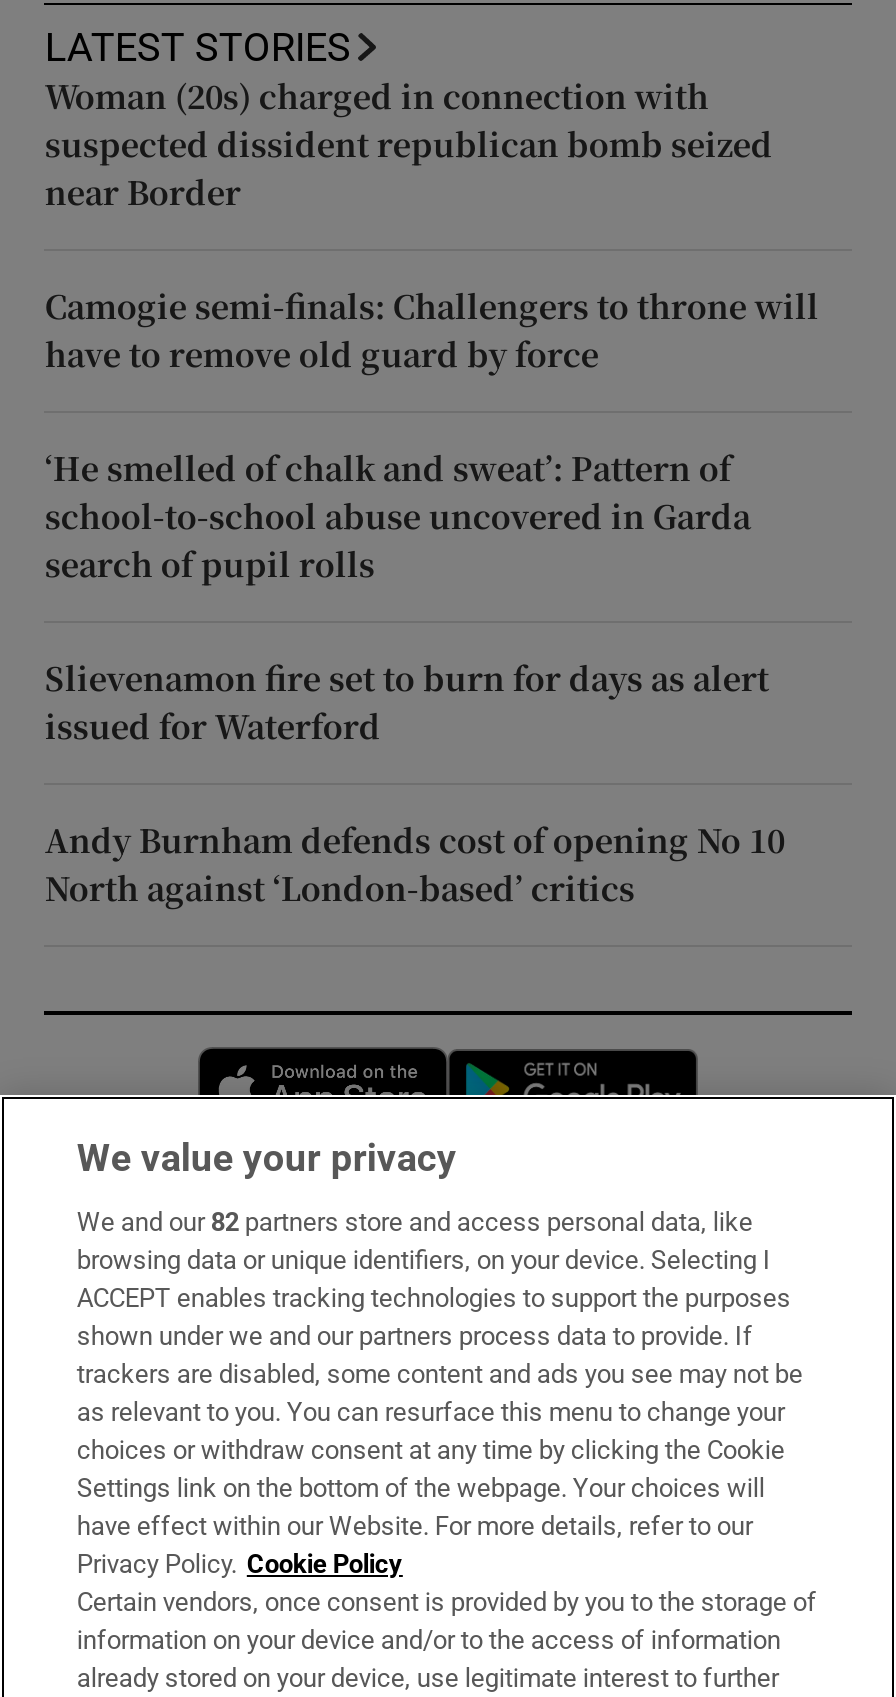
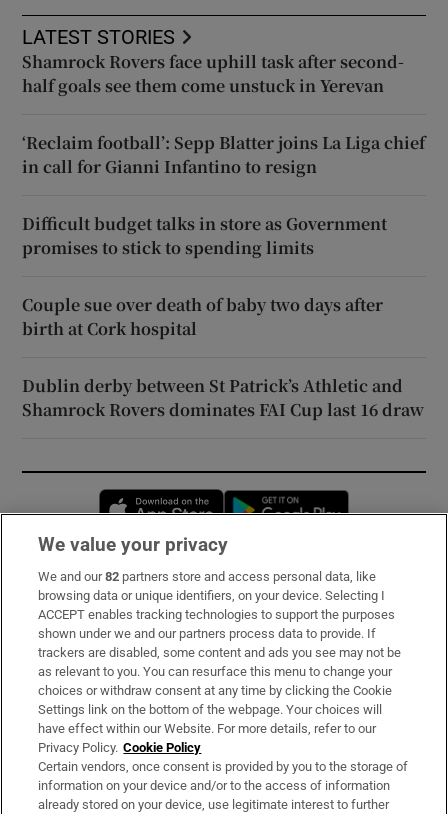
- Woman (20s) charged in connection with
- suspected dissident republican bomb seized
- near Border
+ Shamrock Rovers face uphill task after second-
+ half goals see them come unstuck in Yerevan

- Camogie semi-finals: Challengers to throne will
- have to remove old guard by force
+ ‘Reclaim football’: Sepp Blatter joins La Liga chief
+ in call for Gianni Infantino to resign

- ‘He smelled of chalk and sweat’: Pattern of
- school-to-school abuse uncovered in Garda
- search of pupil rolls
+ Difficult budget talks in store as Government
+ promises to stick to spending limits

- Slievenamon fire set to burn for days as alert
- issued for Waterford
+ Couple sue over death of baby two days after
+ birth at Cork hospital

- Andy Burnham defends cost of opening No 10
- North against ‘London-based’ critics
+ Dublin derby between St Patrick’s Athletic and
+ Shamrock Rovers dominates FAI Cup last 16 draw
